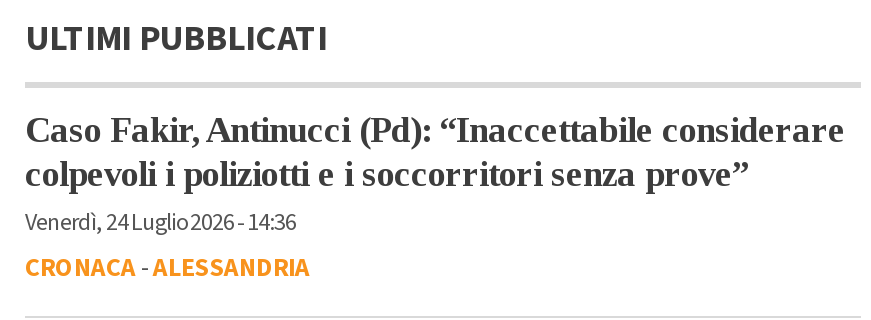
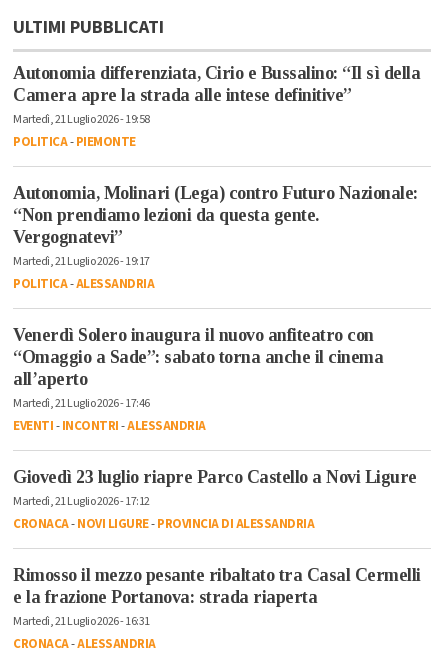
- Caso Fakir, Antinucci (Pd): “Inaccettabile considerare
- colpevoli i poliziotti e i soccorritori senza prove”
- Venerdì, 24 Luglio 2026 - 14:36
+ Autonomia differenziata, Cirio e Bussalino: “Il sì della
+ Camera apre la strada alle intese definitive”
+ Martedì, 21 Luglio 2026 - 19:58
+ POLITICA-PIEMONTE
+ Autonomia, Molinari (Lega) contro Futuro Nazionale:
+ “Non prendiamo lezioni da questa gente.
+ Vergognatevi”
+ Martedì, 21 Luglio 2026 - 19:17
+ POLITICA-ALESSANDRIA
+ Venerdì Solero inaugura il nuovo anfiteatro con
+ “Omaggio a Sade”: sabato torna anche il cinema
+ all’aperto
+ Martedì, 21 Luglio 2026 - 17:46
+ EVENTI-INCONTRI-ALESSANDRIA
+ Giovedì 23 luglio riapre Parco Castello a Novi Ligure
+ Martedì, 21 Luglio 2026 - 17:12
+ CRONACA-NOVI LIGURE-PROVINCIA DI ALESSANDRIA
+ Rimosso il mezzo pesante ribaltato tra Casal Cermelli
+ e la frazione Portanova: strada riaperta
+ Martedì, 21 Luglio 2026 - 16:31
